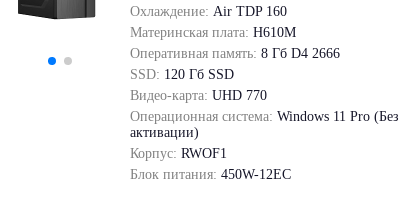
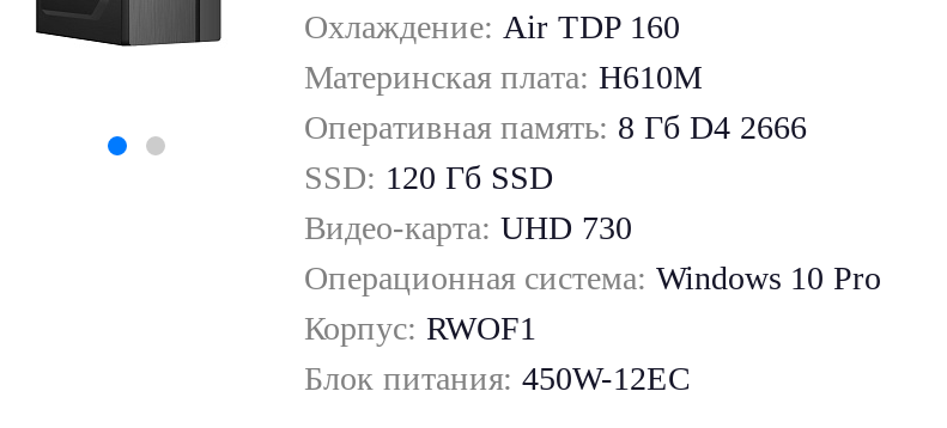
- Видео-карта: UHD 770
- Операционная система: Windows 11 Pro (Без
- активации)
+ Видео-карта: UHD 730
+ Операционная система: Windows 10 Pro
